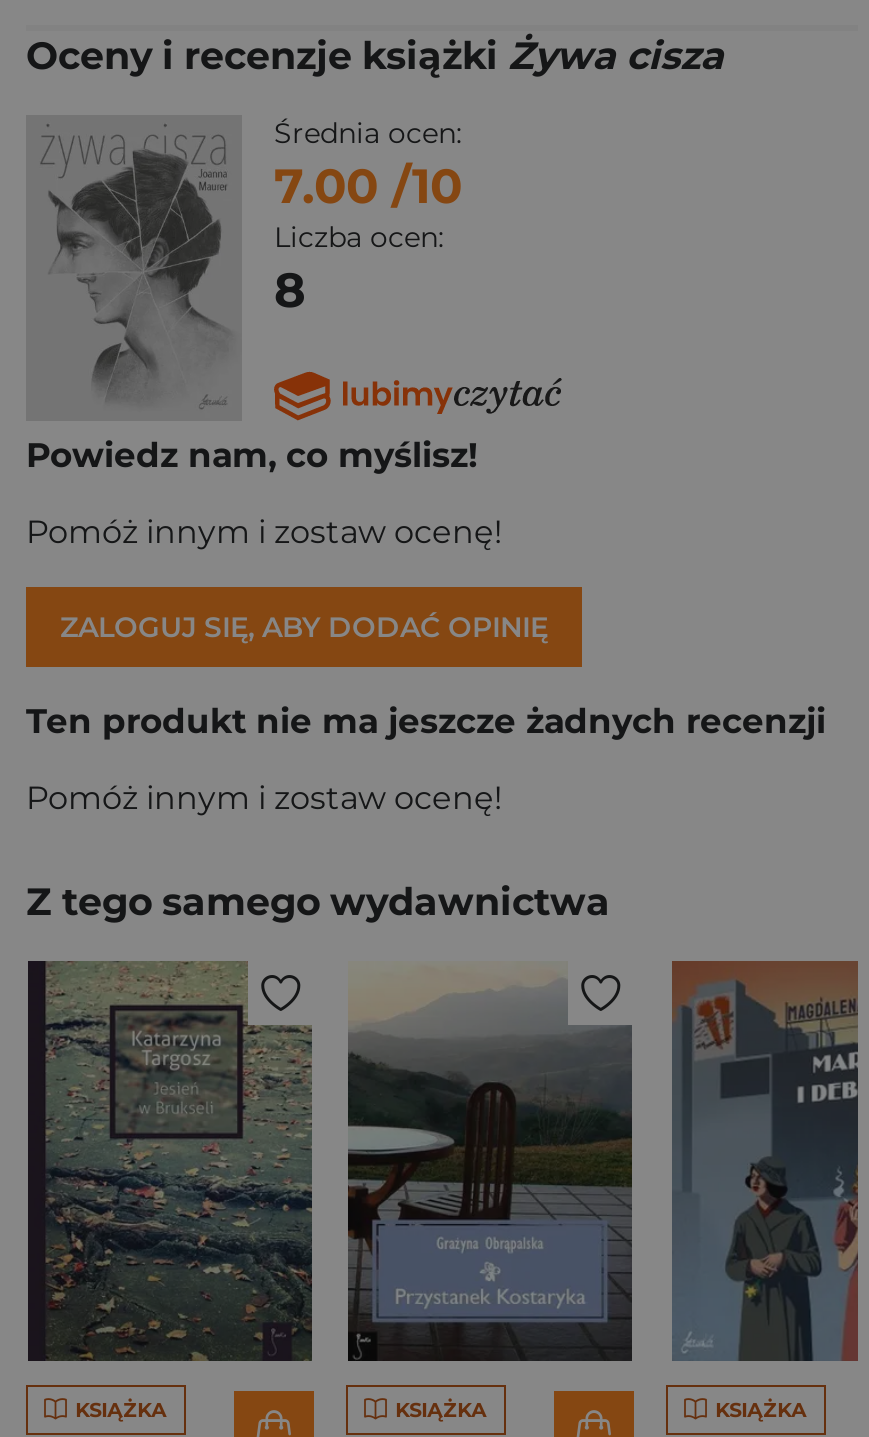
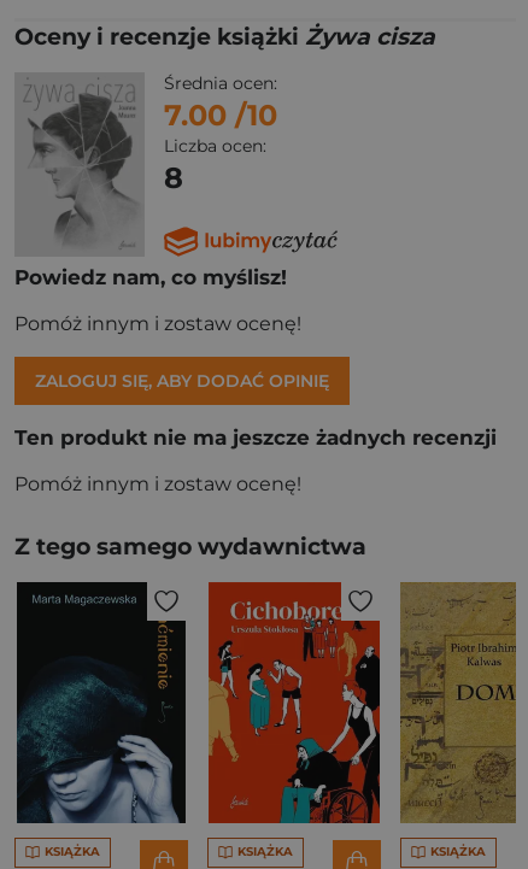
- [image]
+ [image]

- [image]
+ [image]

- [image]
+ [image]
